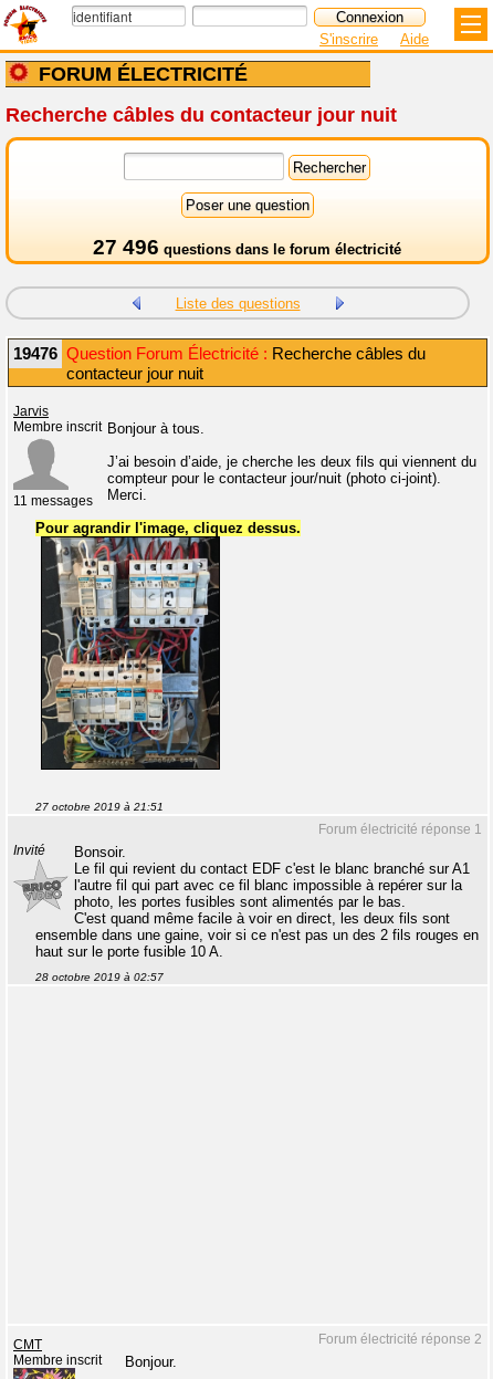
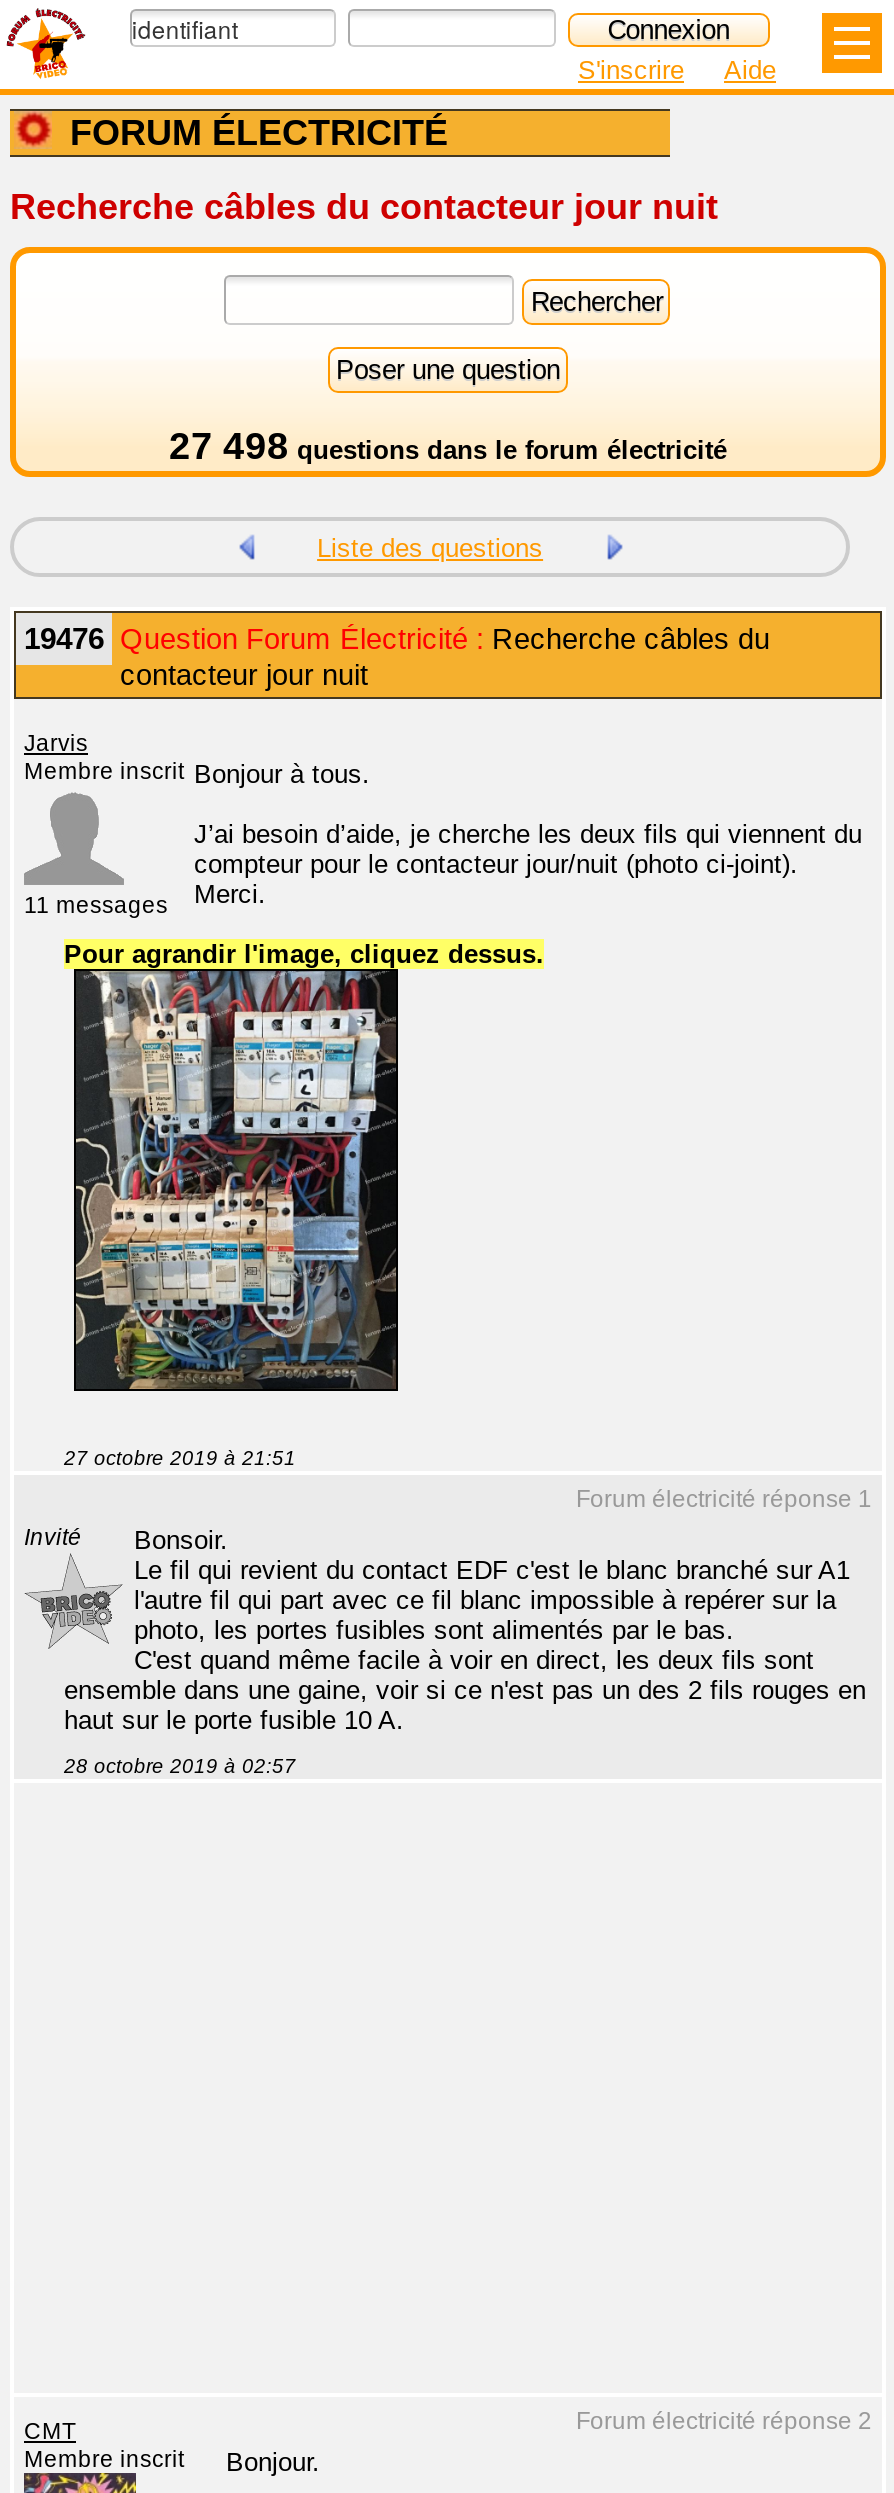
- 27 496 questions dans le forum électricité
+ 27 498 questions dans le forum électricité
